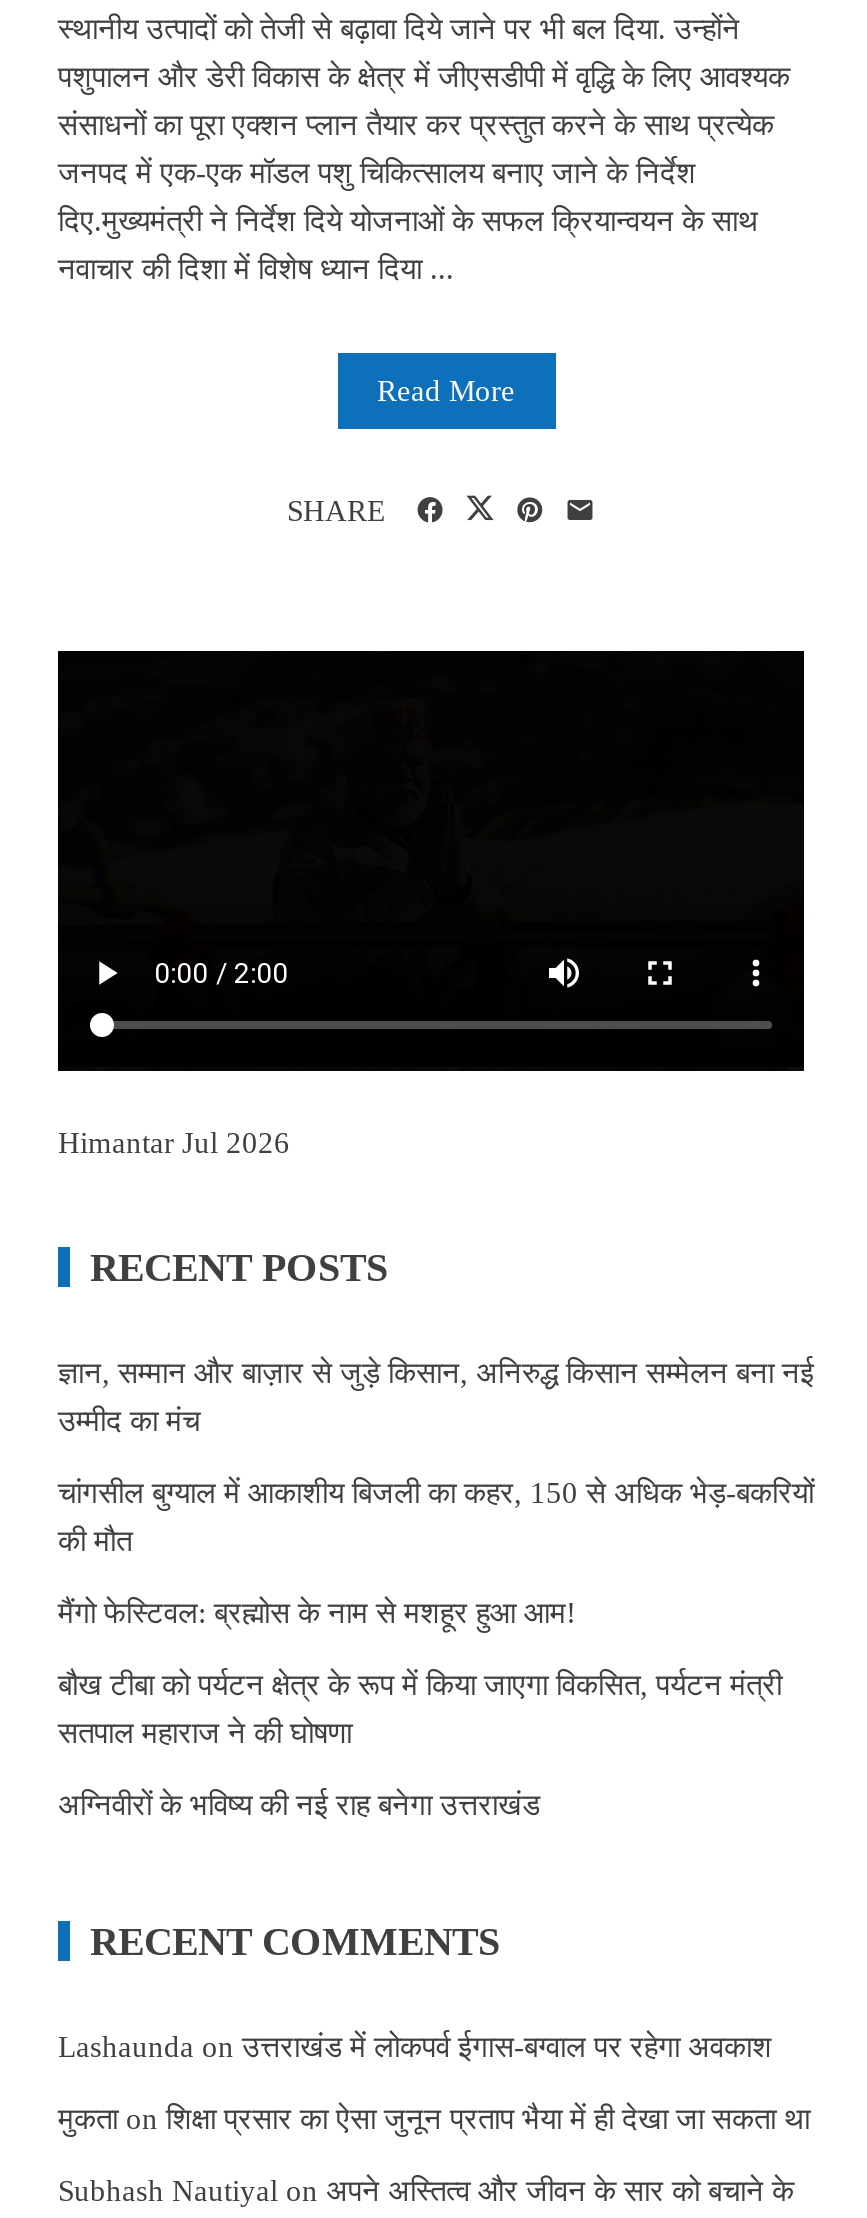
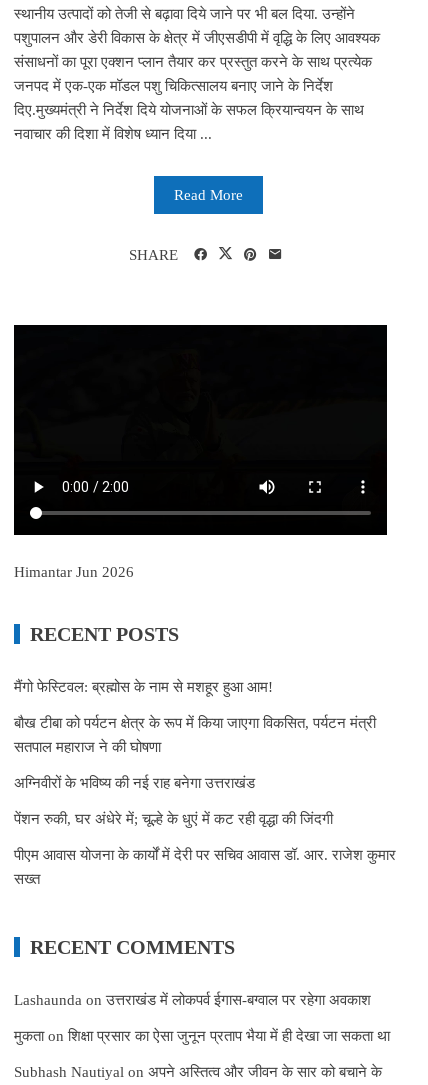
- Himantar Jul 2026
+ Himantar Jun 2026

- ज्ञान, सम्मान और बाज़ार से जुड़े किसान, अनिरुद्ध किसान सम्मेलन बना नई
- उम्मीद का मंच
- चांगसील बुग्याल में आकाशीय बिजली का कहर, 150 से अधिक भेड़-बकरियों
- की मौत

moved up: मैंगो फेस्टिवल: ब्रह्मोस के नाम से मशहूर हुआ आम! | बौख टीबा को पर्यटन क्षेत्र के रूप में किया जाएगा विकसित, पर्यटन मंत्री | सतपाल महाराज ने की घोषणा | अग्निवीरों के भविष्य की नई राह बनेगा उत्तराखंड

+ पेंशन रुकी, घर अंधेरे में; चूल्हे के धुएं में कट रही वृद्धा की जिंदगी
+ पीएम आवास योजना के कार्यों में देरी पर सचिव आवास डॉ. आर. राजेश कुमार
+ सख्त
